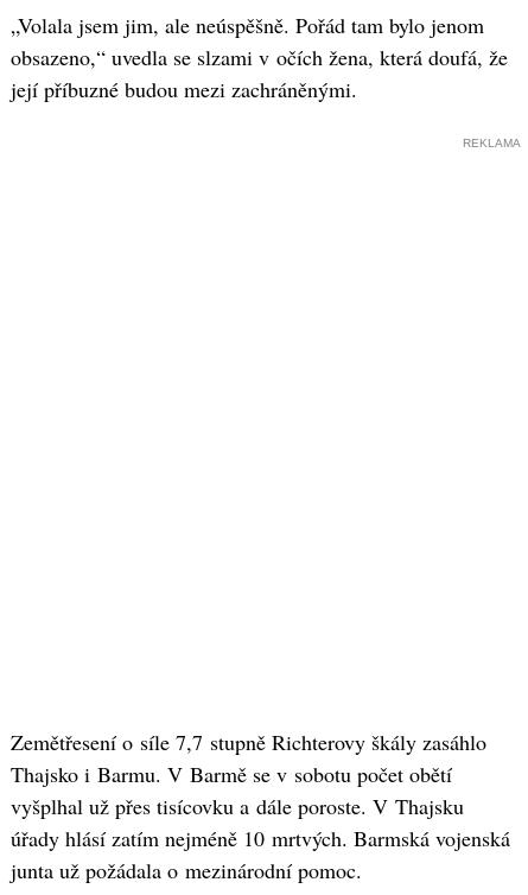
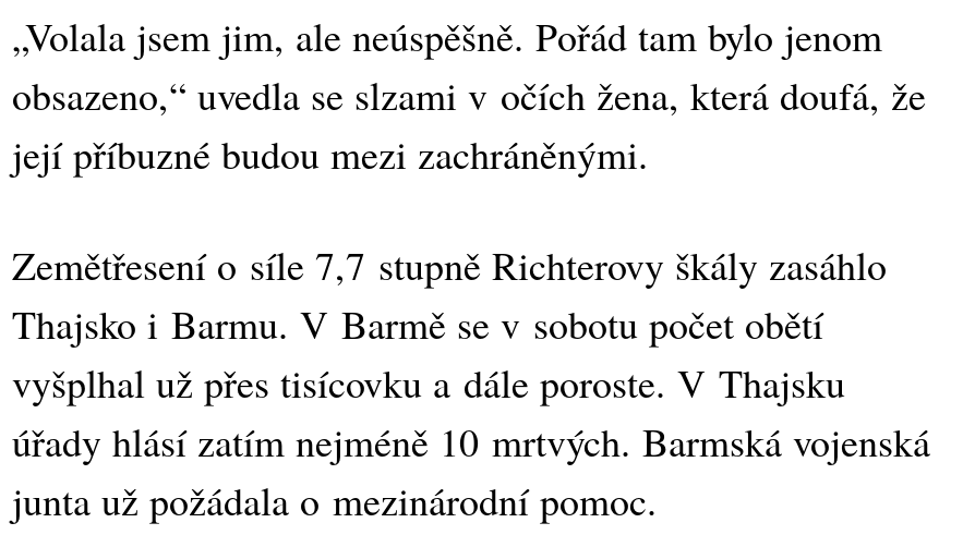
- REKLAMA
